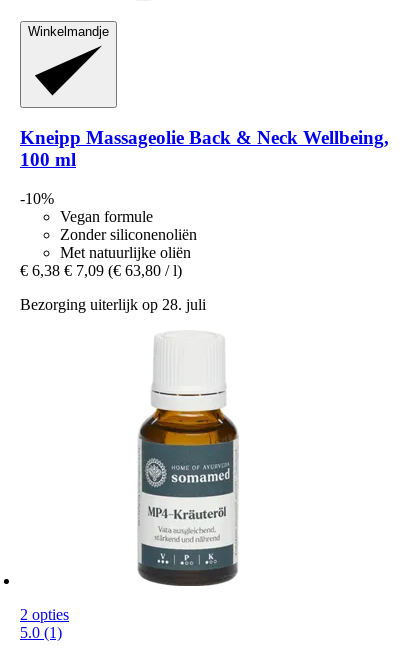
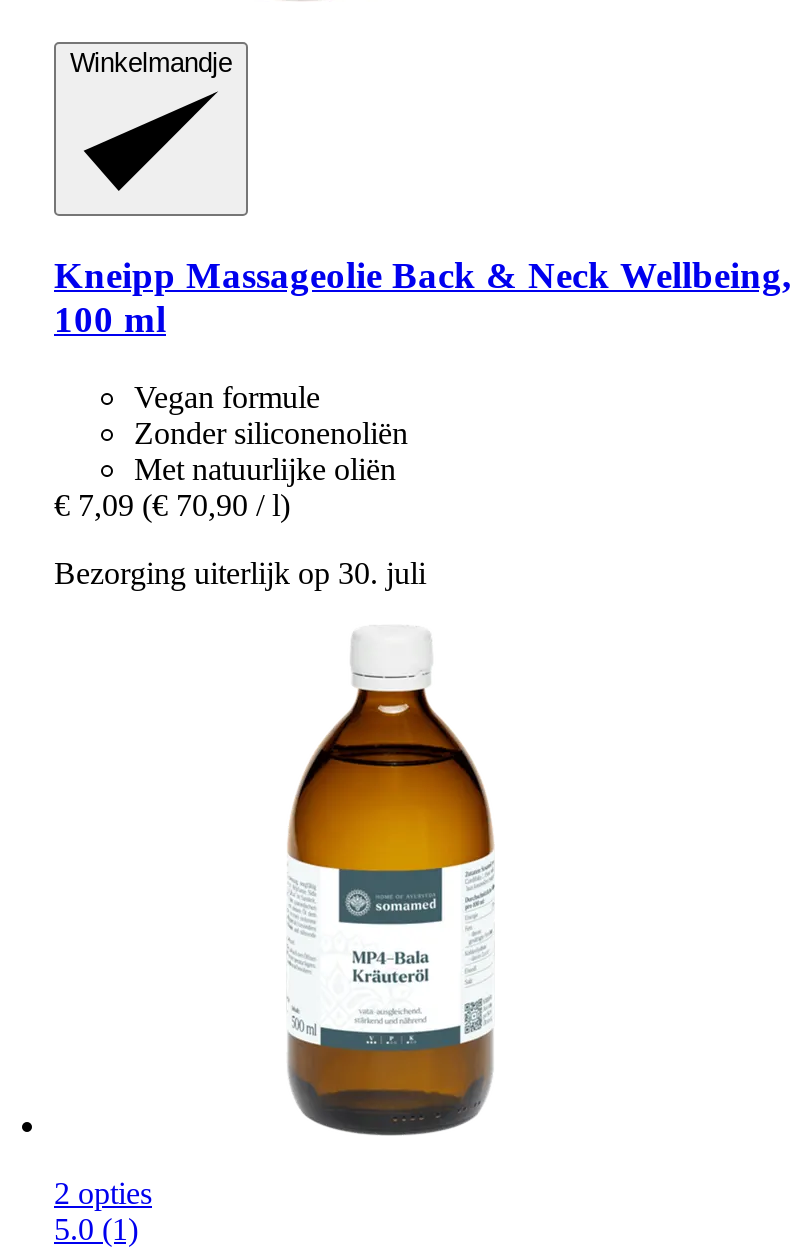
- -10%

- € 6,38 € 7,09 (€ 63,80 / l)
+ € 7,09 (€ 70,90 / l)

- Bezorging uiterlijk op 28. juli
+ Bezorging uiterlijk op 30. juli

- [image]
+ [image]
